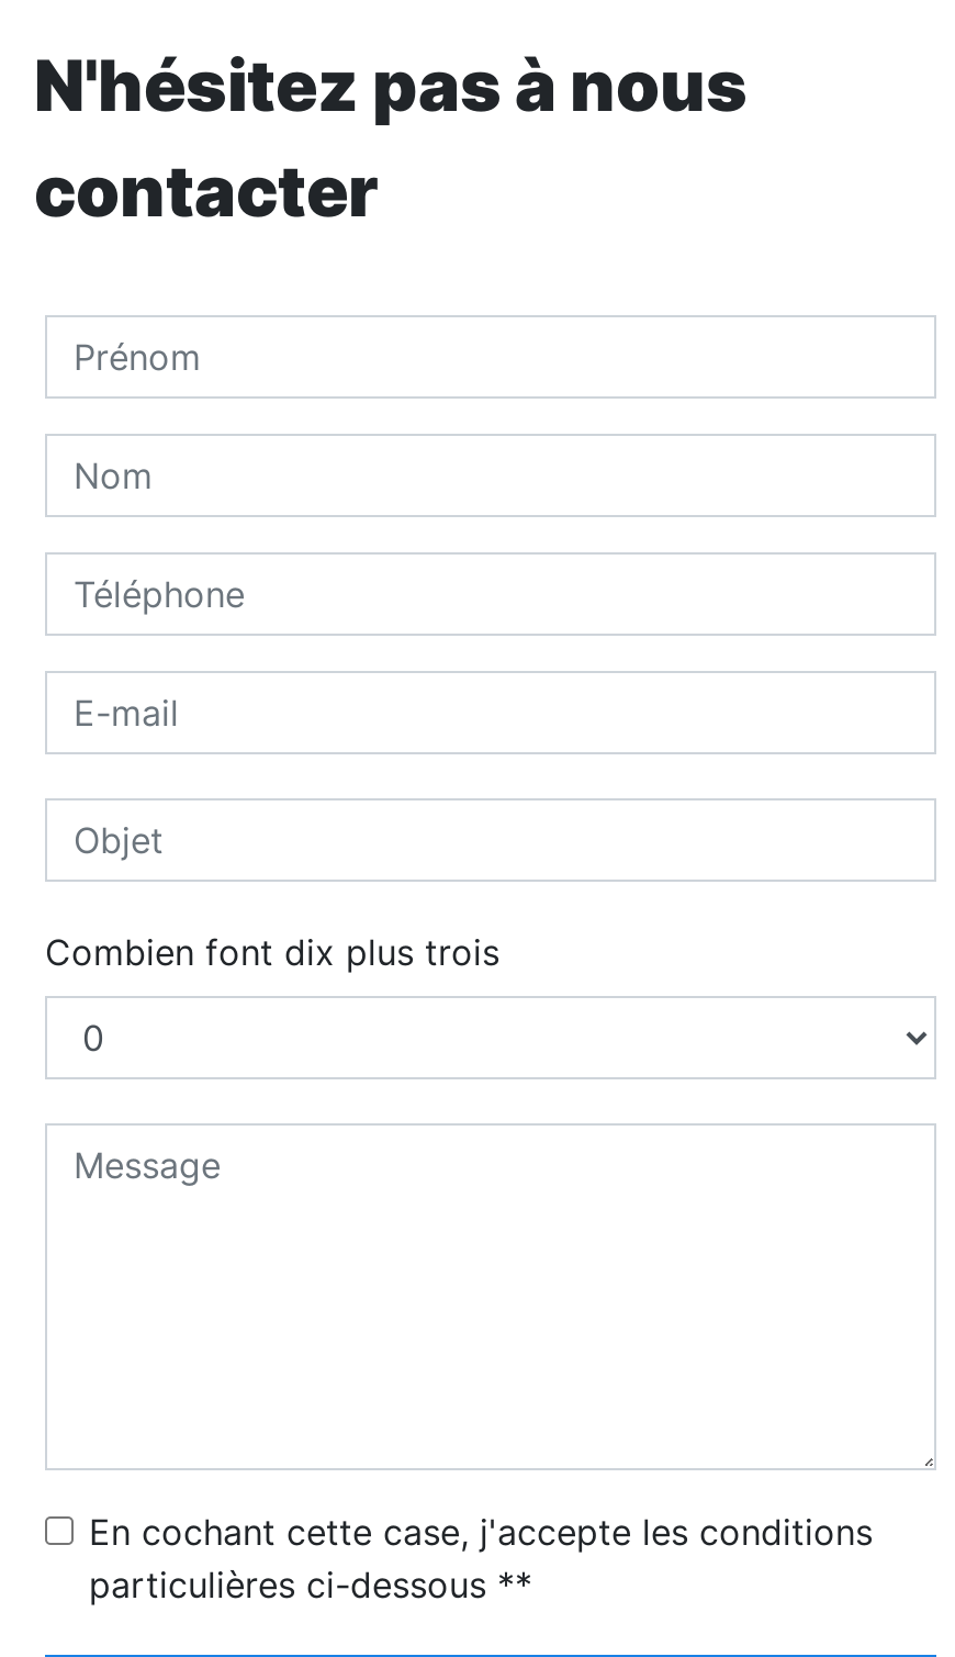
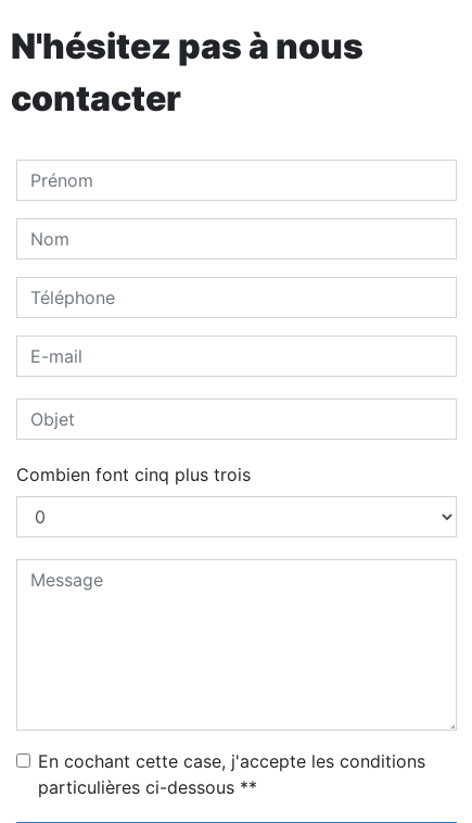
- Combien font dix plus trois
+ Combien font cinq plus trois
